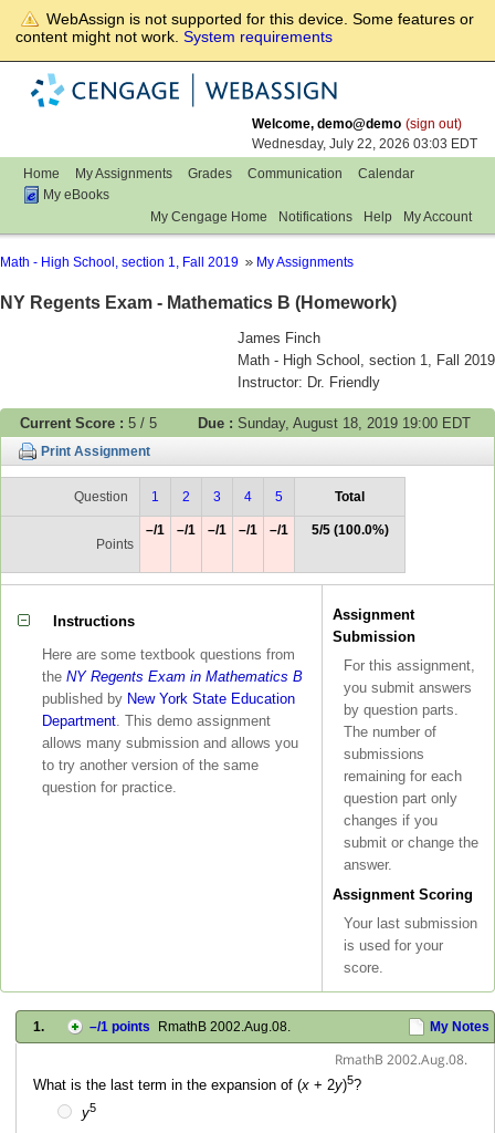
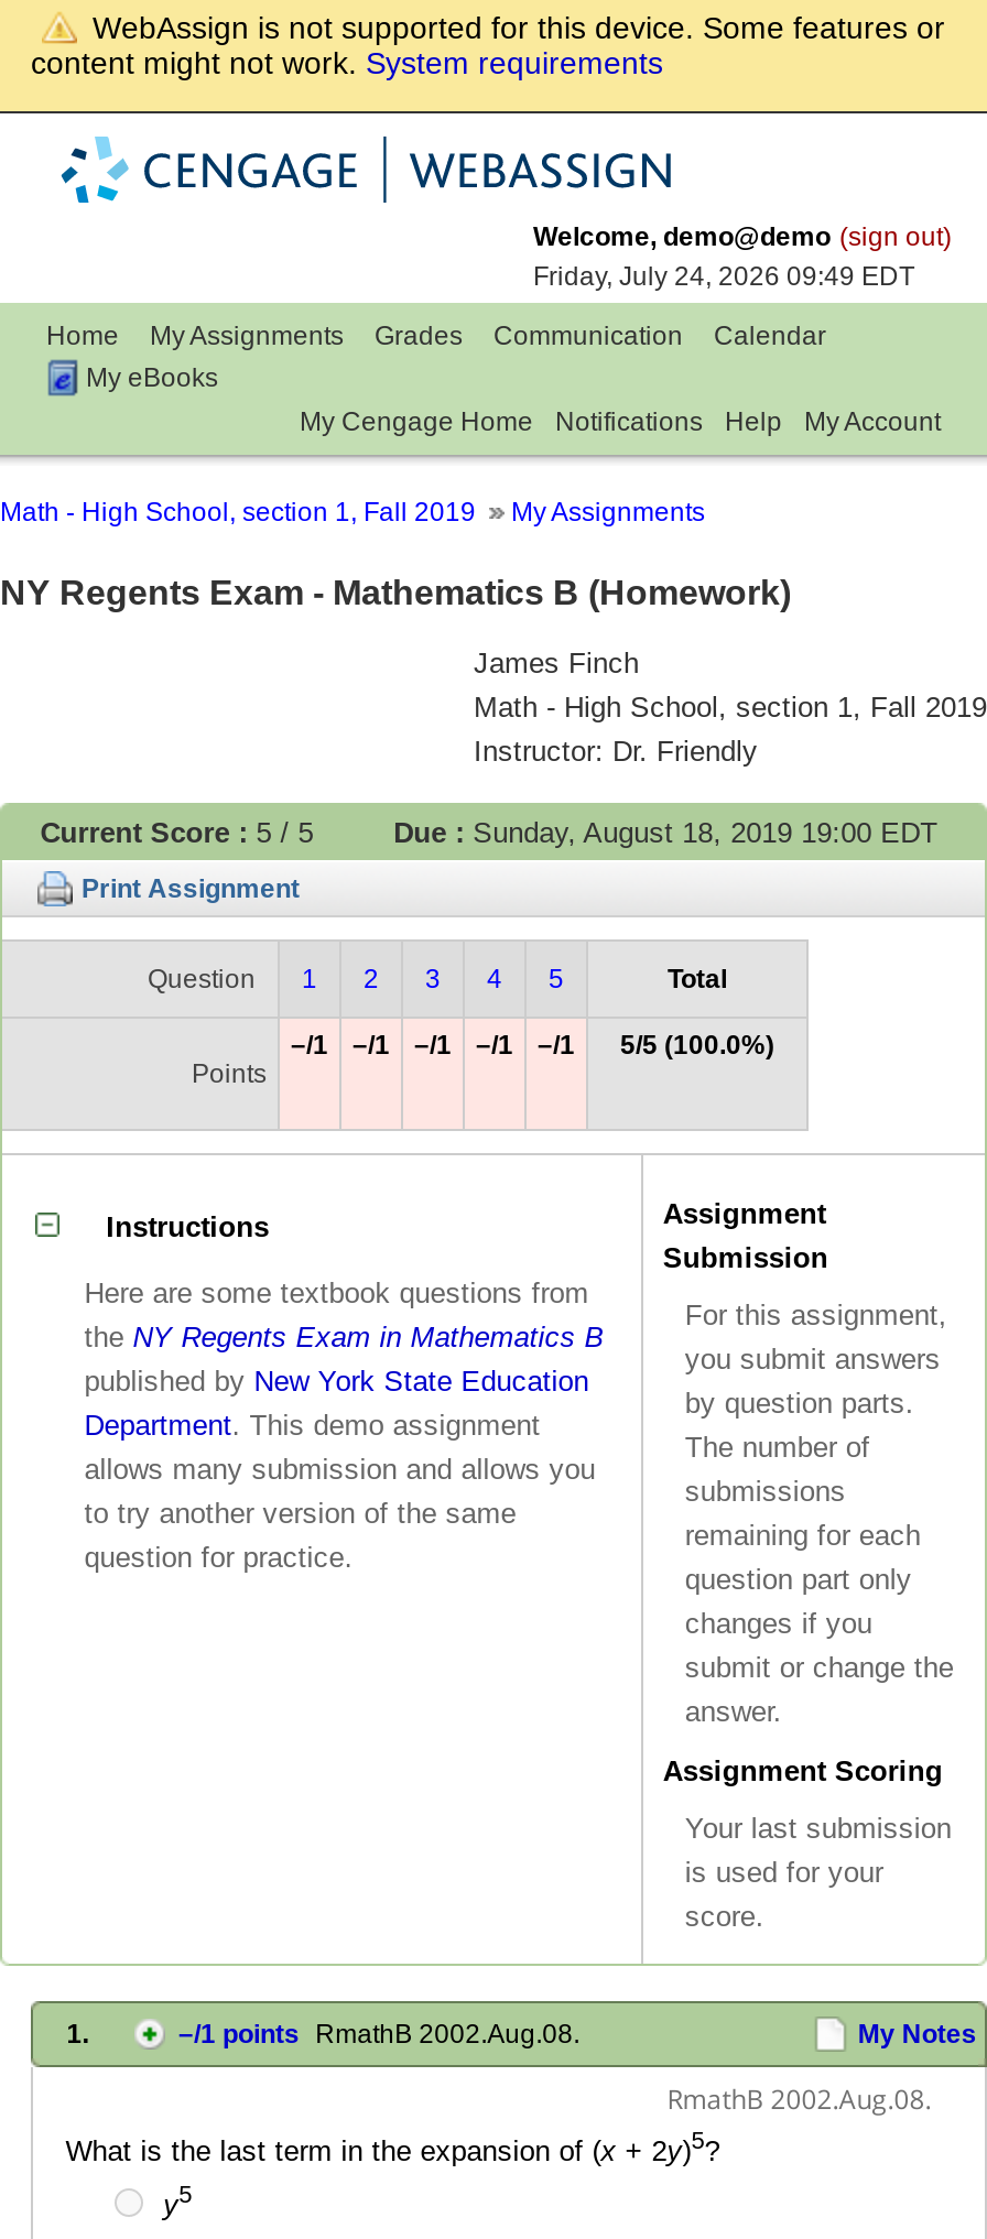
- Wednesday, July 22, 2026 03:03 EDT
+ Friday, July 24, 2026 09:49 EDT
